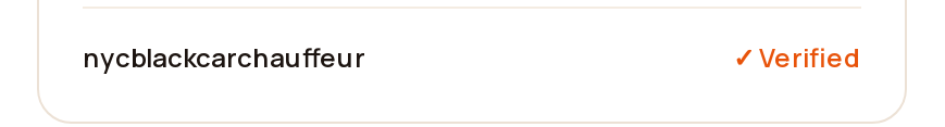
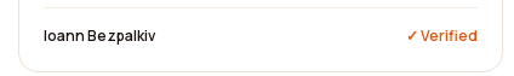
- nycblackcarchauffeur
+ Ioann Bezpalkiv
